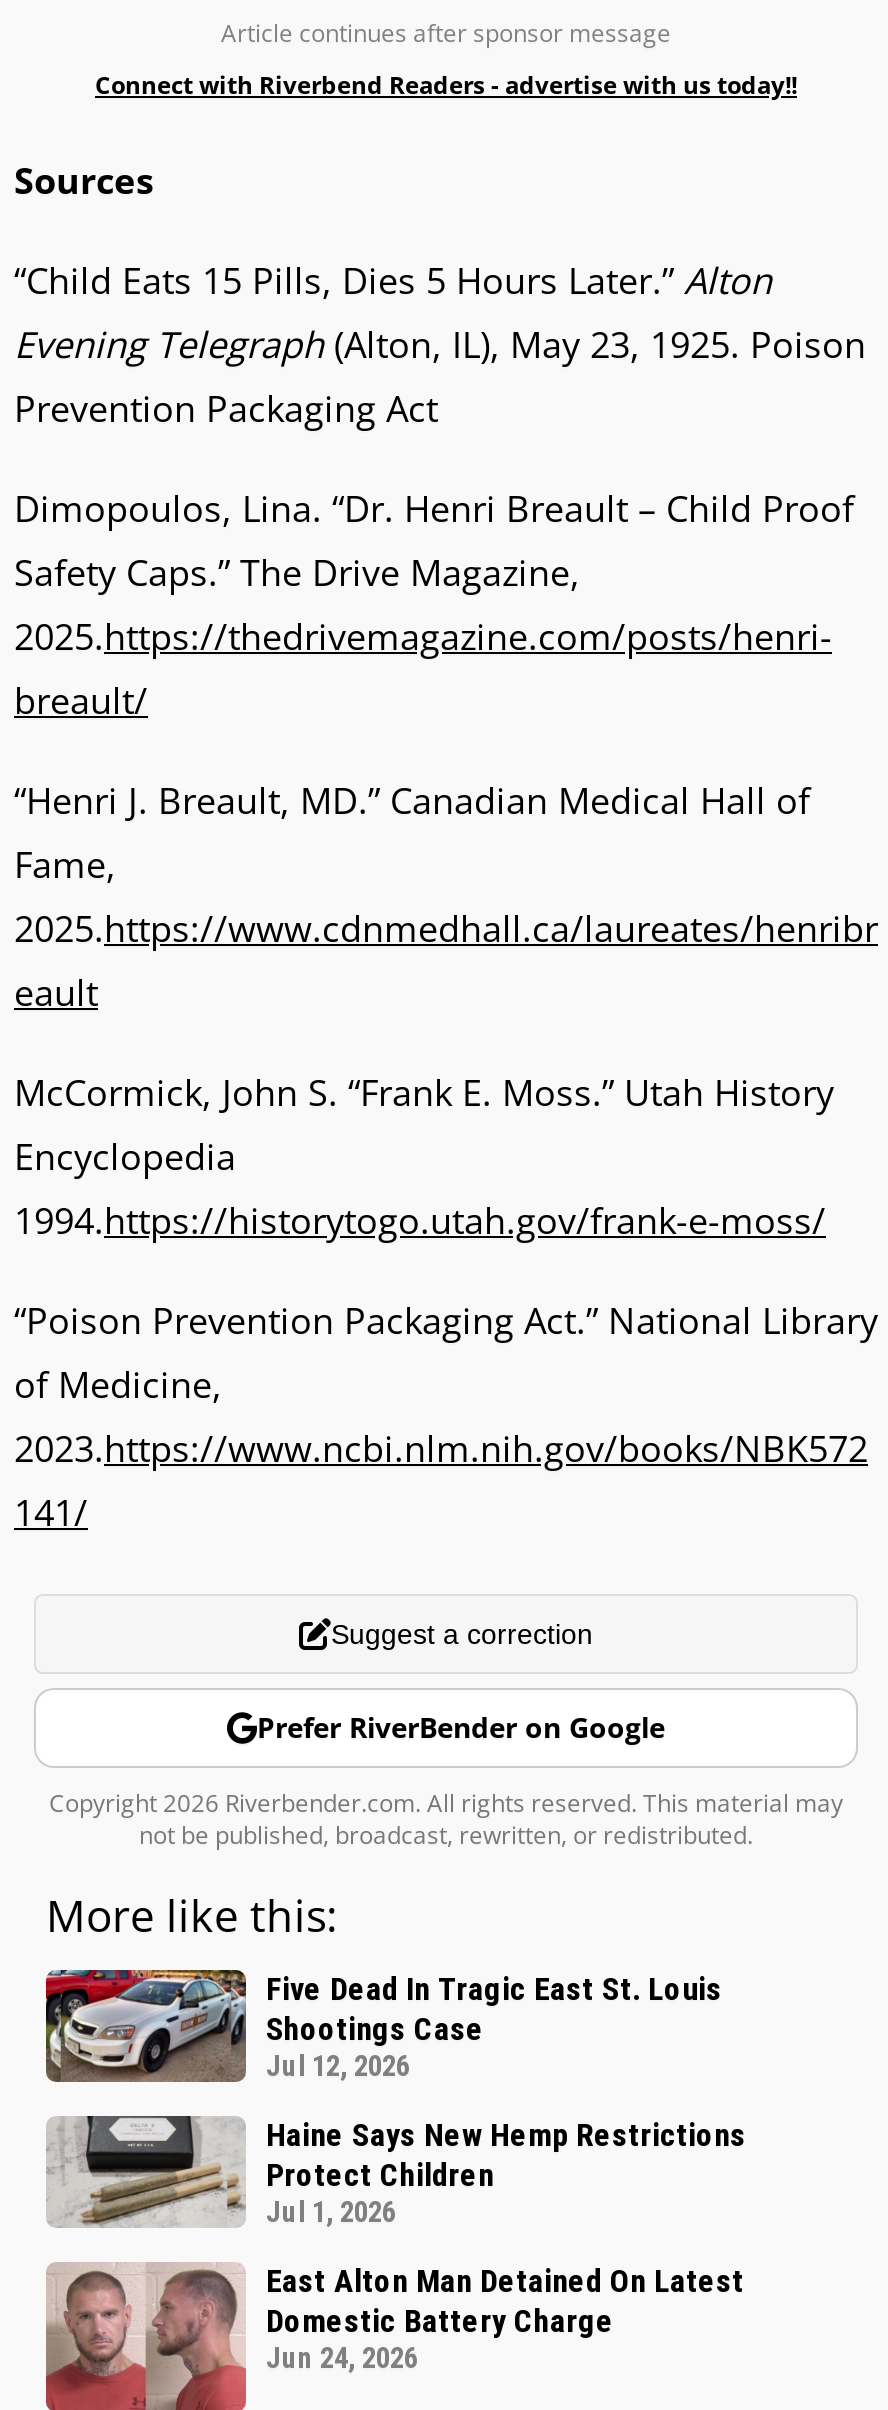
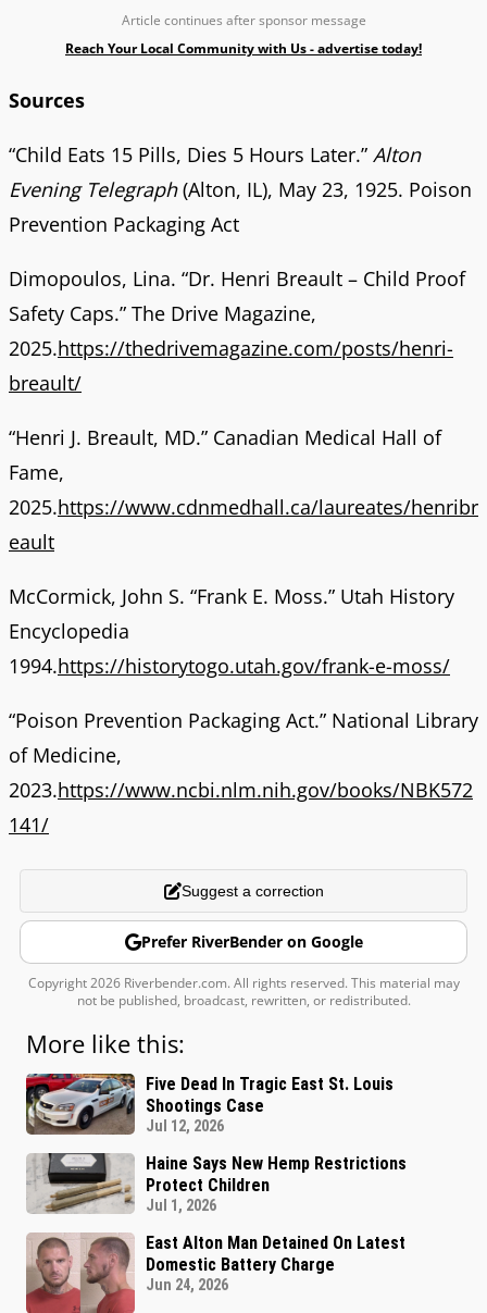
- Connect with Riverbend Readers - advertise with us today!!
+ Reach Your Local Community with Us - advertise today!
